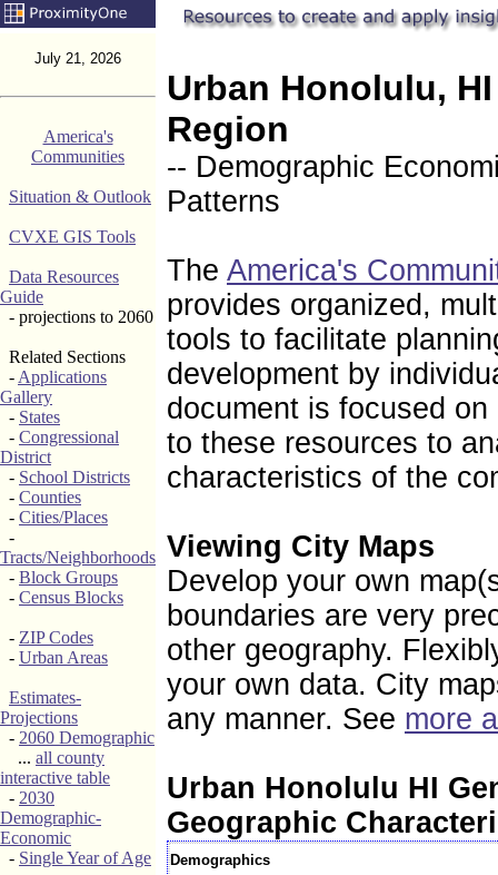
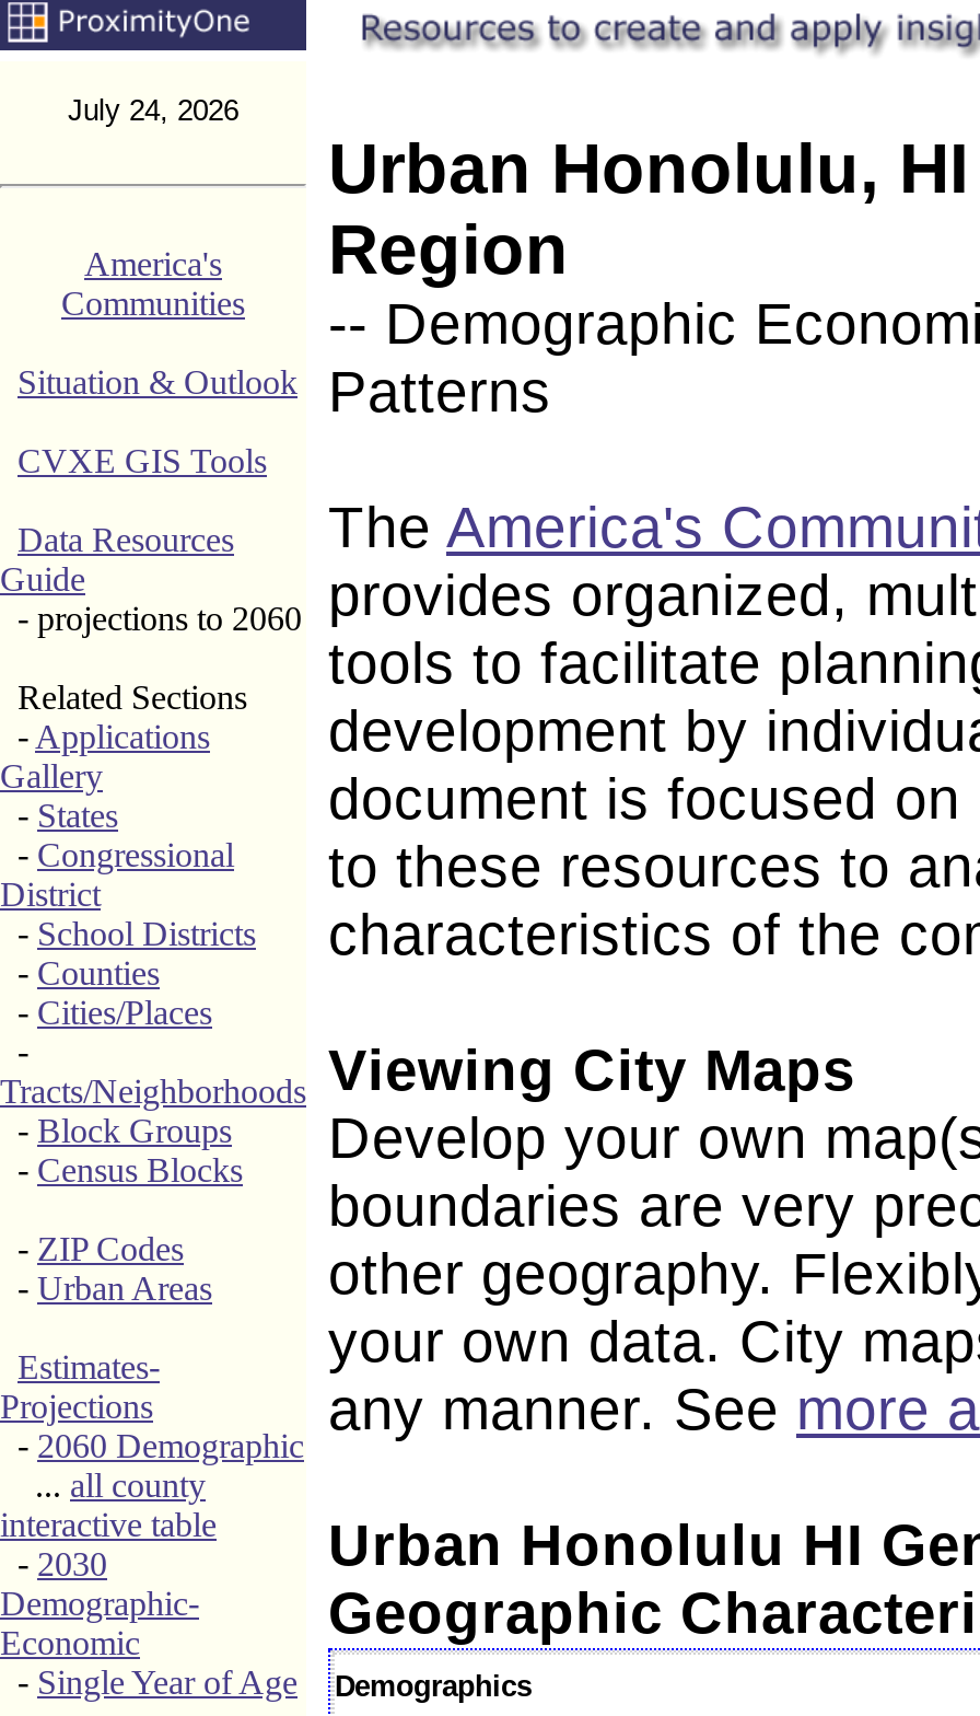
- July 21, 2026
+ July 24, 2026
